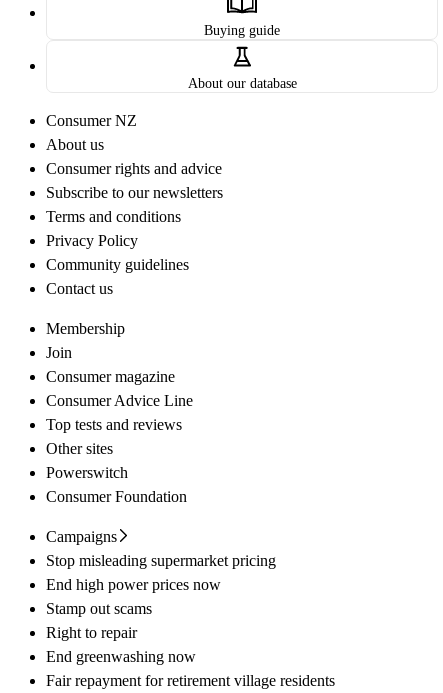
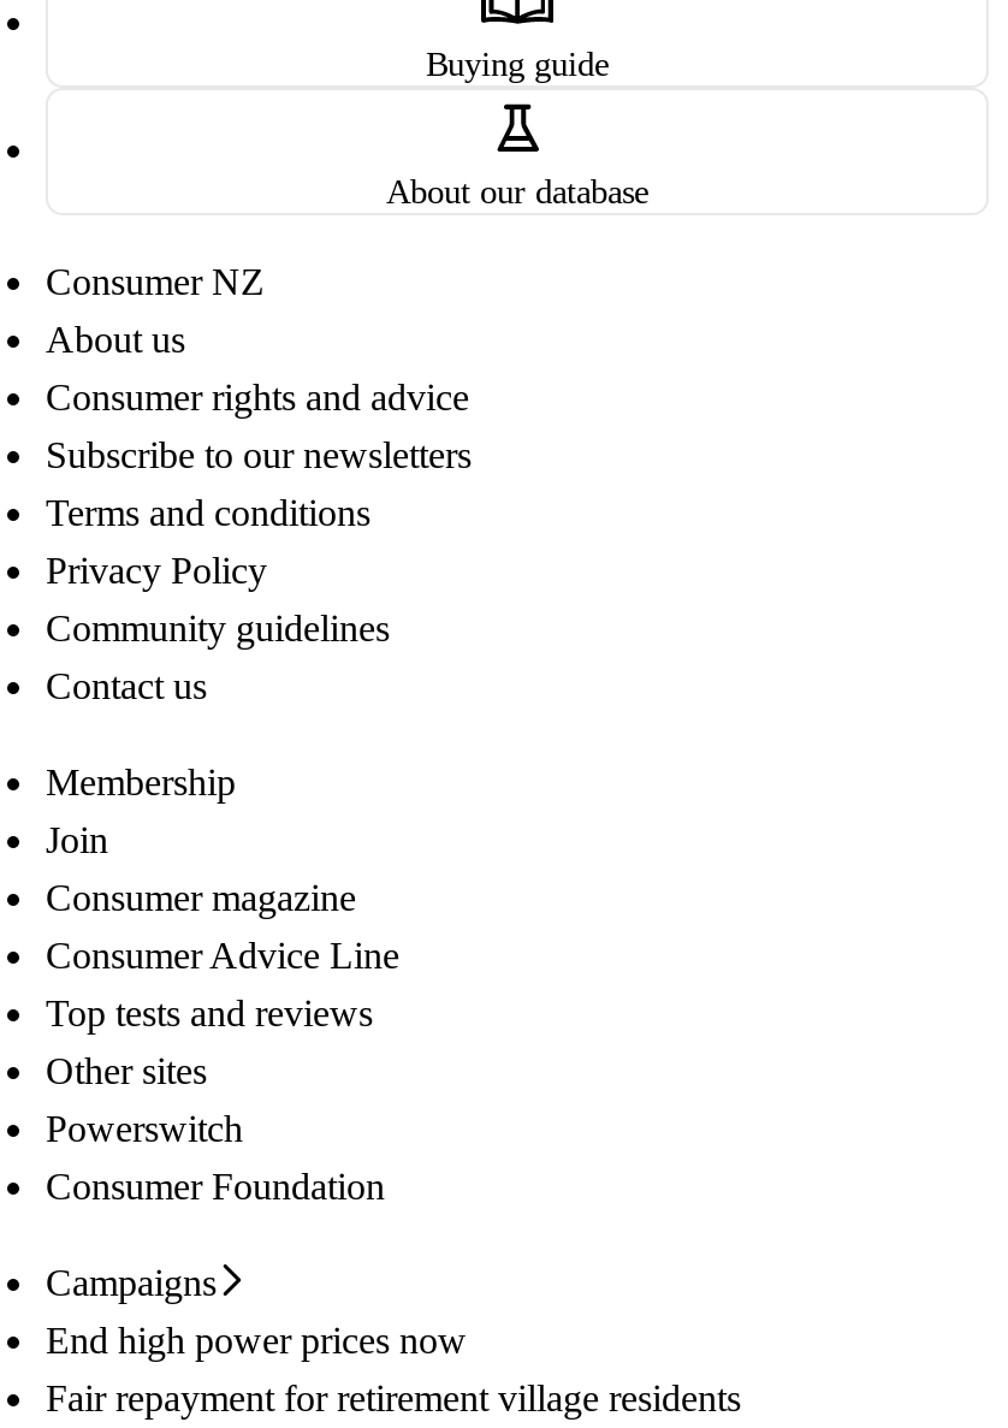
- Stop misleading supermarket pricing

- Stamp out scams
- Right to repair
- End greenwashing now
